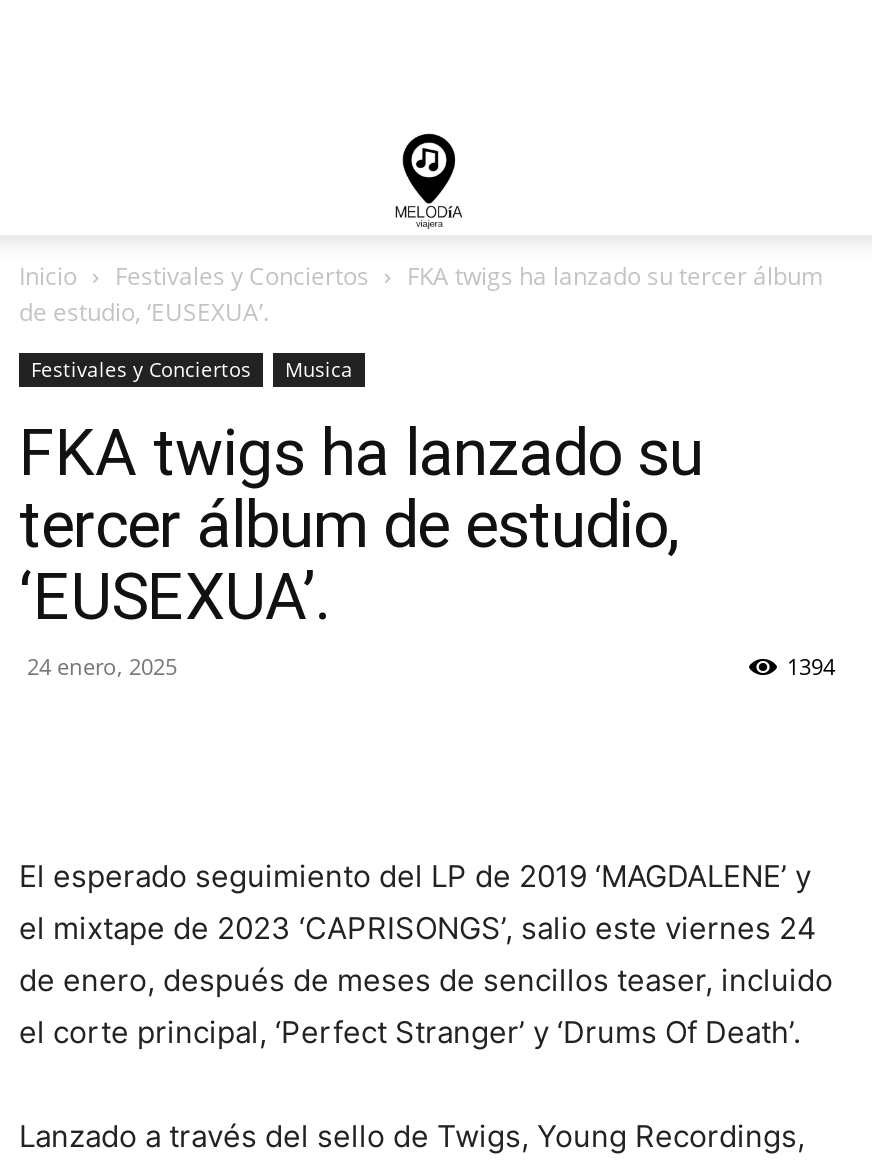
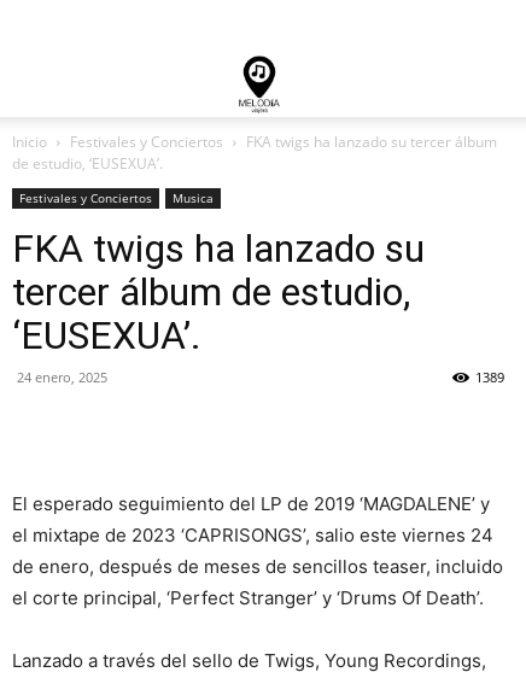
- 1394
+ 1389
